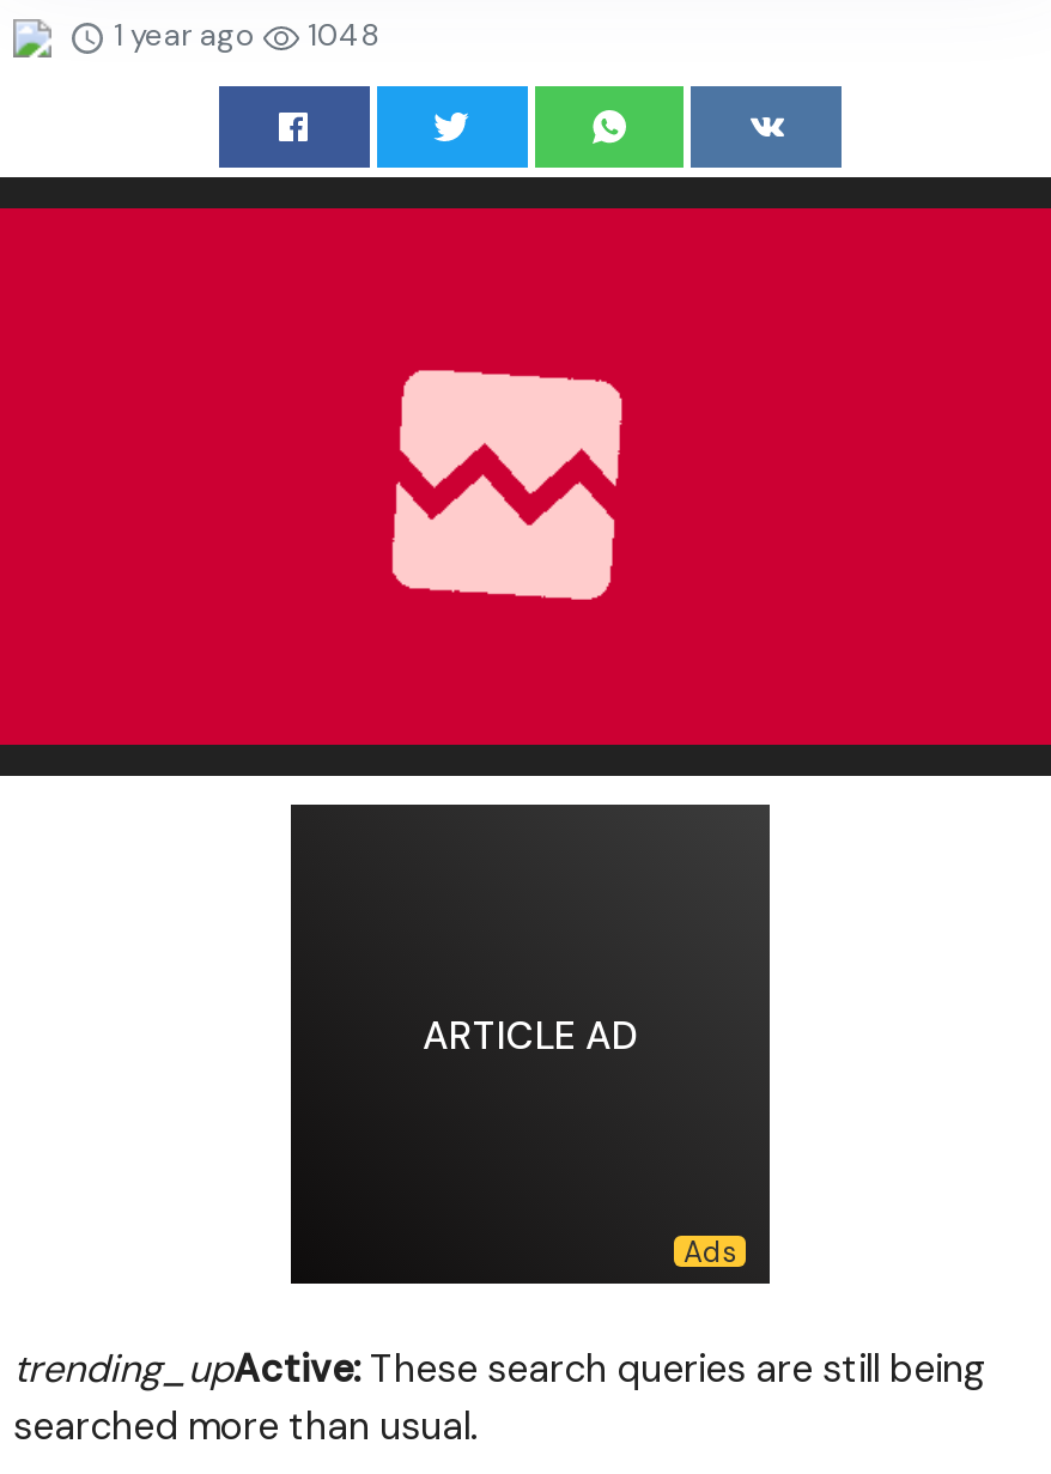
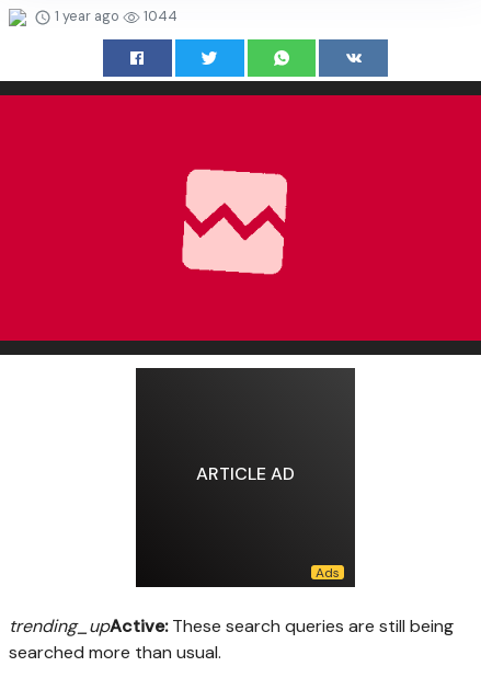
- 1 year ago 1048
+ 1 year ago 1044
